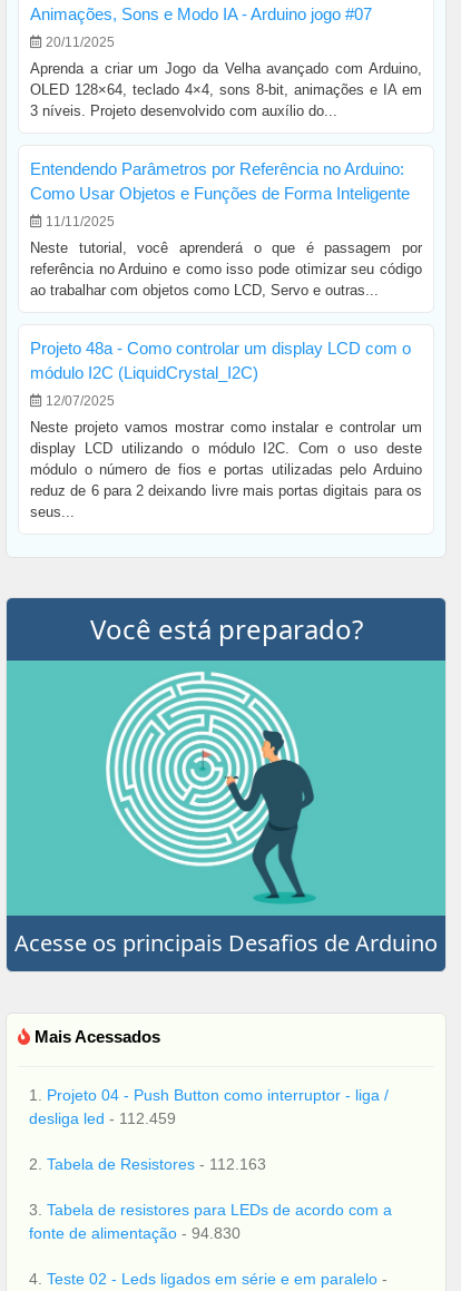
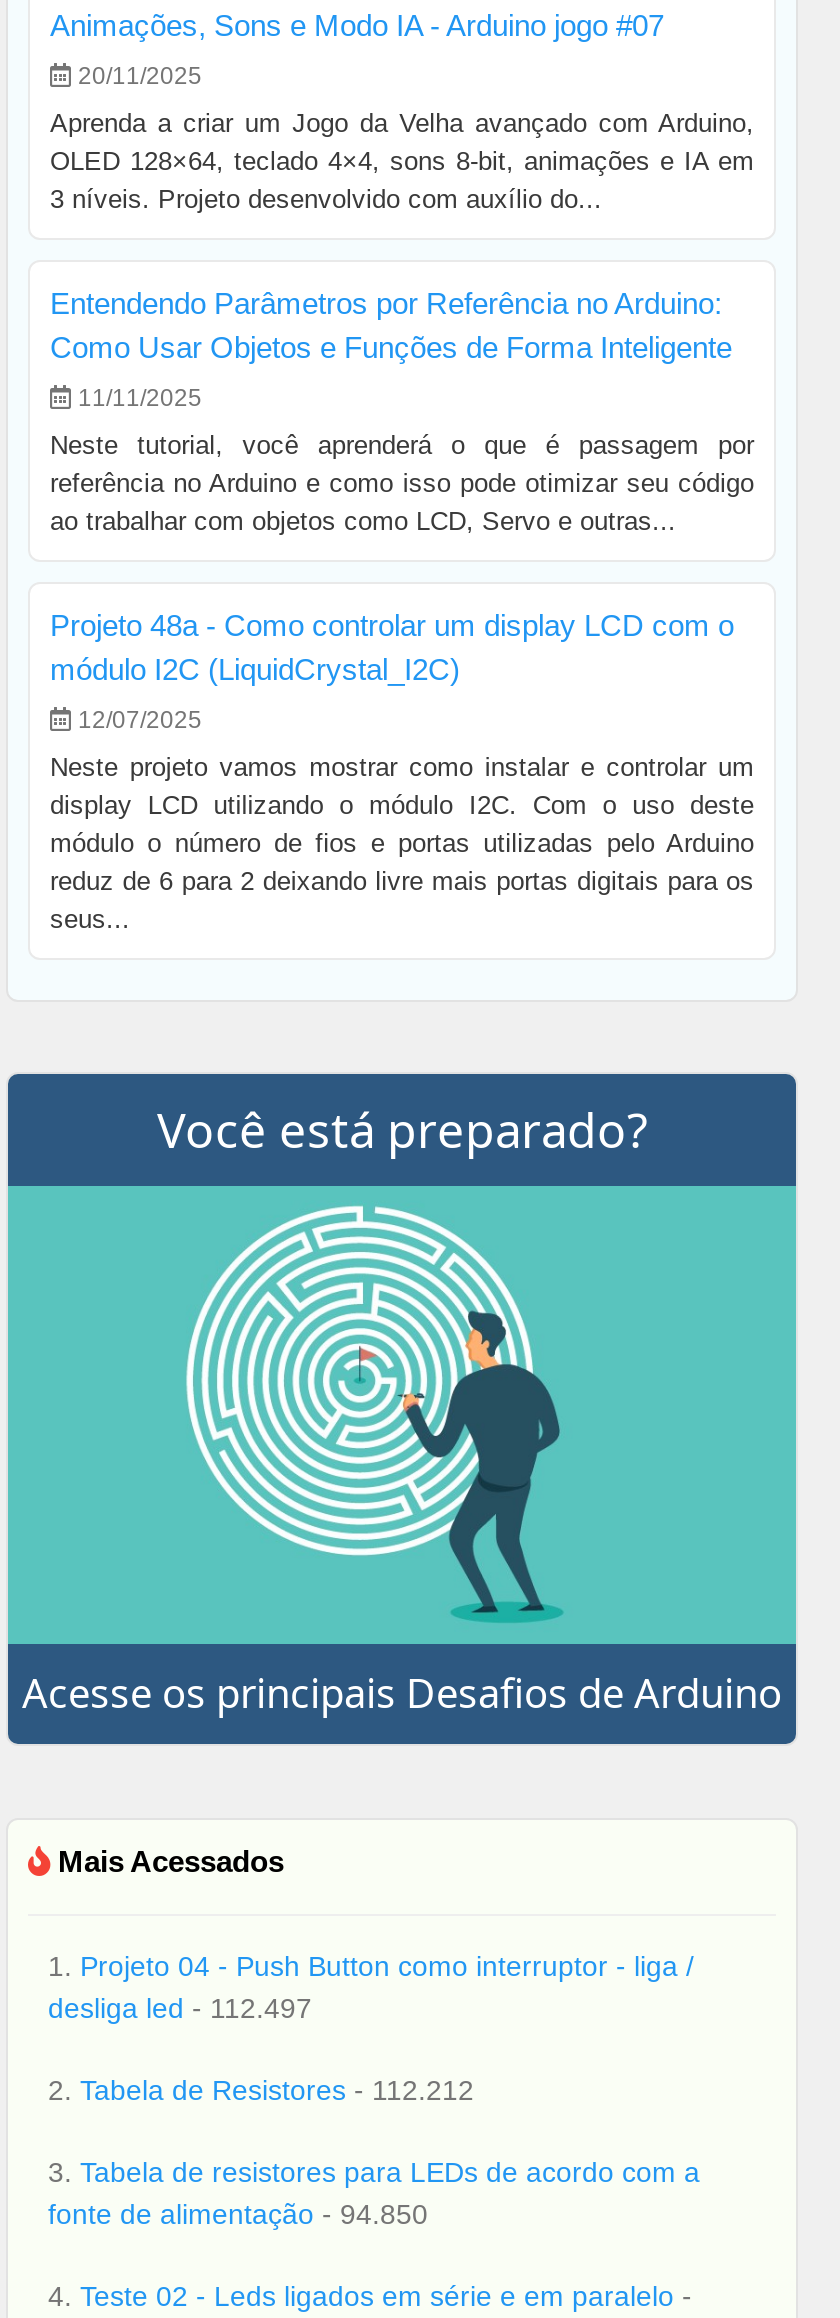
- desliga led - 112.459
+ desliga led - 112.497

- 2. Tabela de Resistores - 112.163
+ 2. Tabela de Resistores - 112.212

- fonte de alimentação - 94.830
+ fonte de alimentação - 94.850
